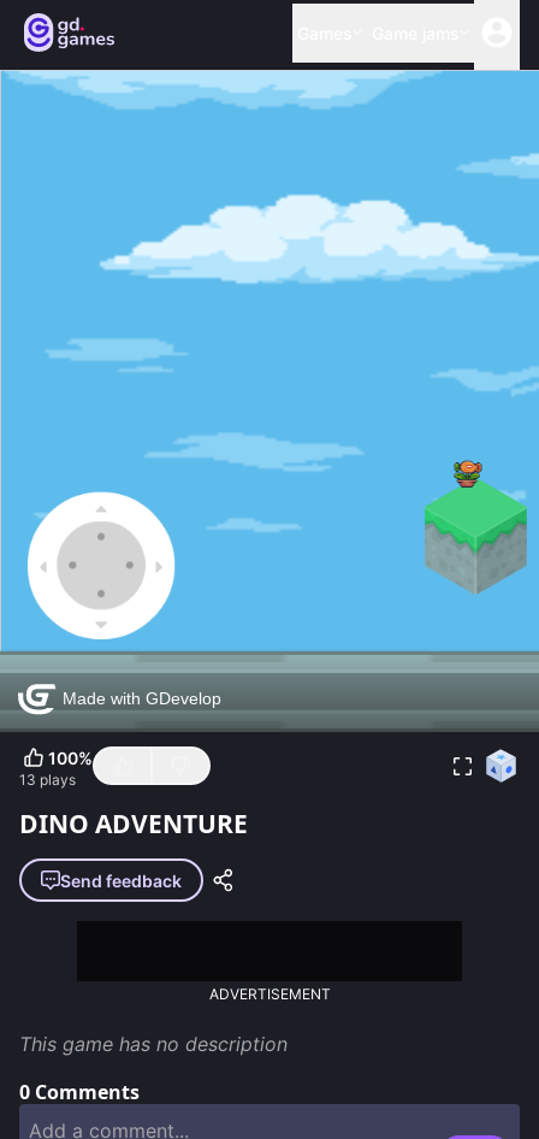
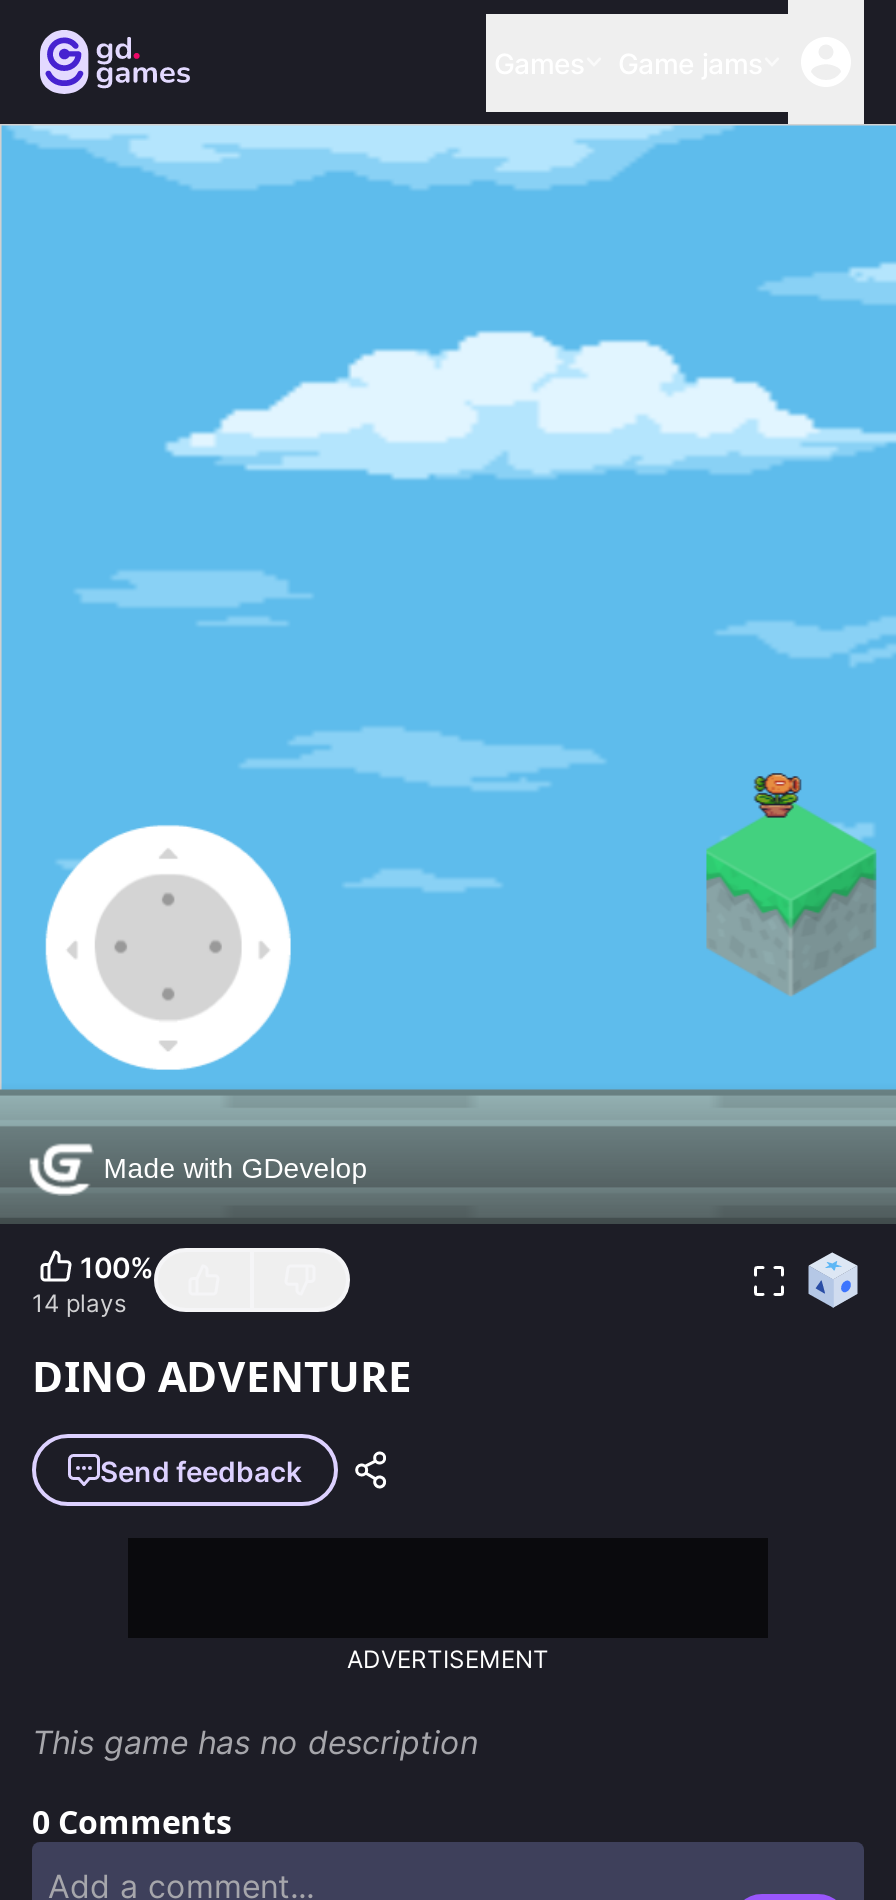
- 13 plays
+ 14 plays
